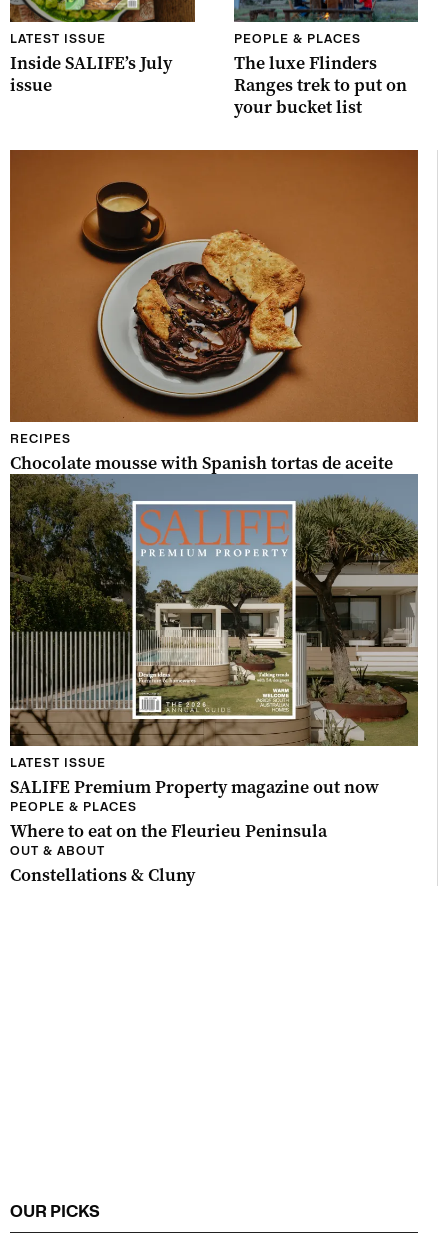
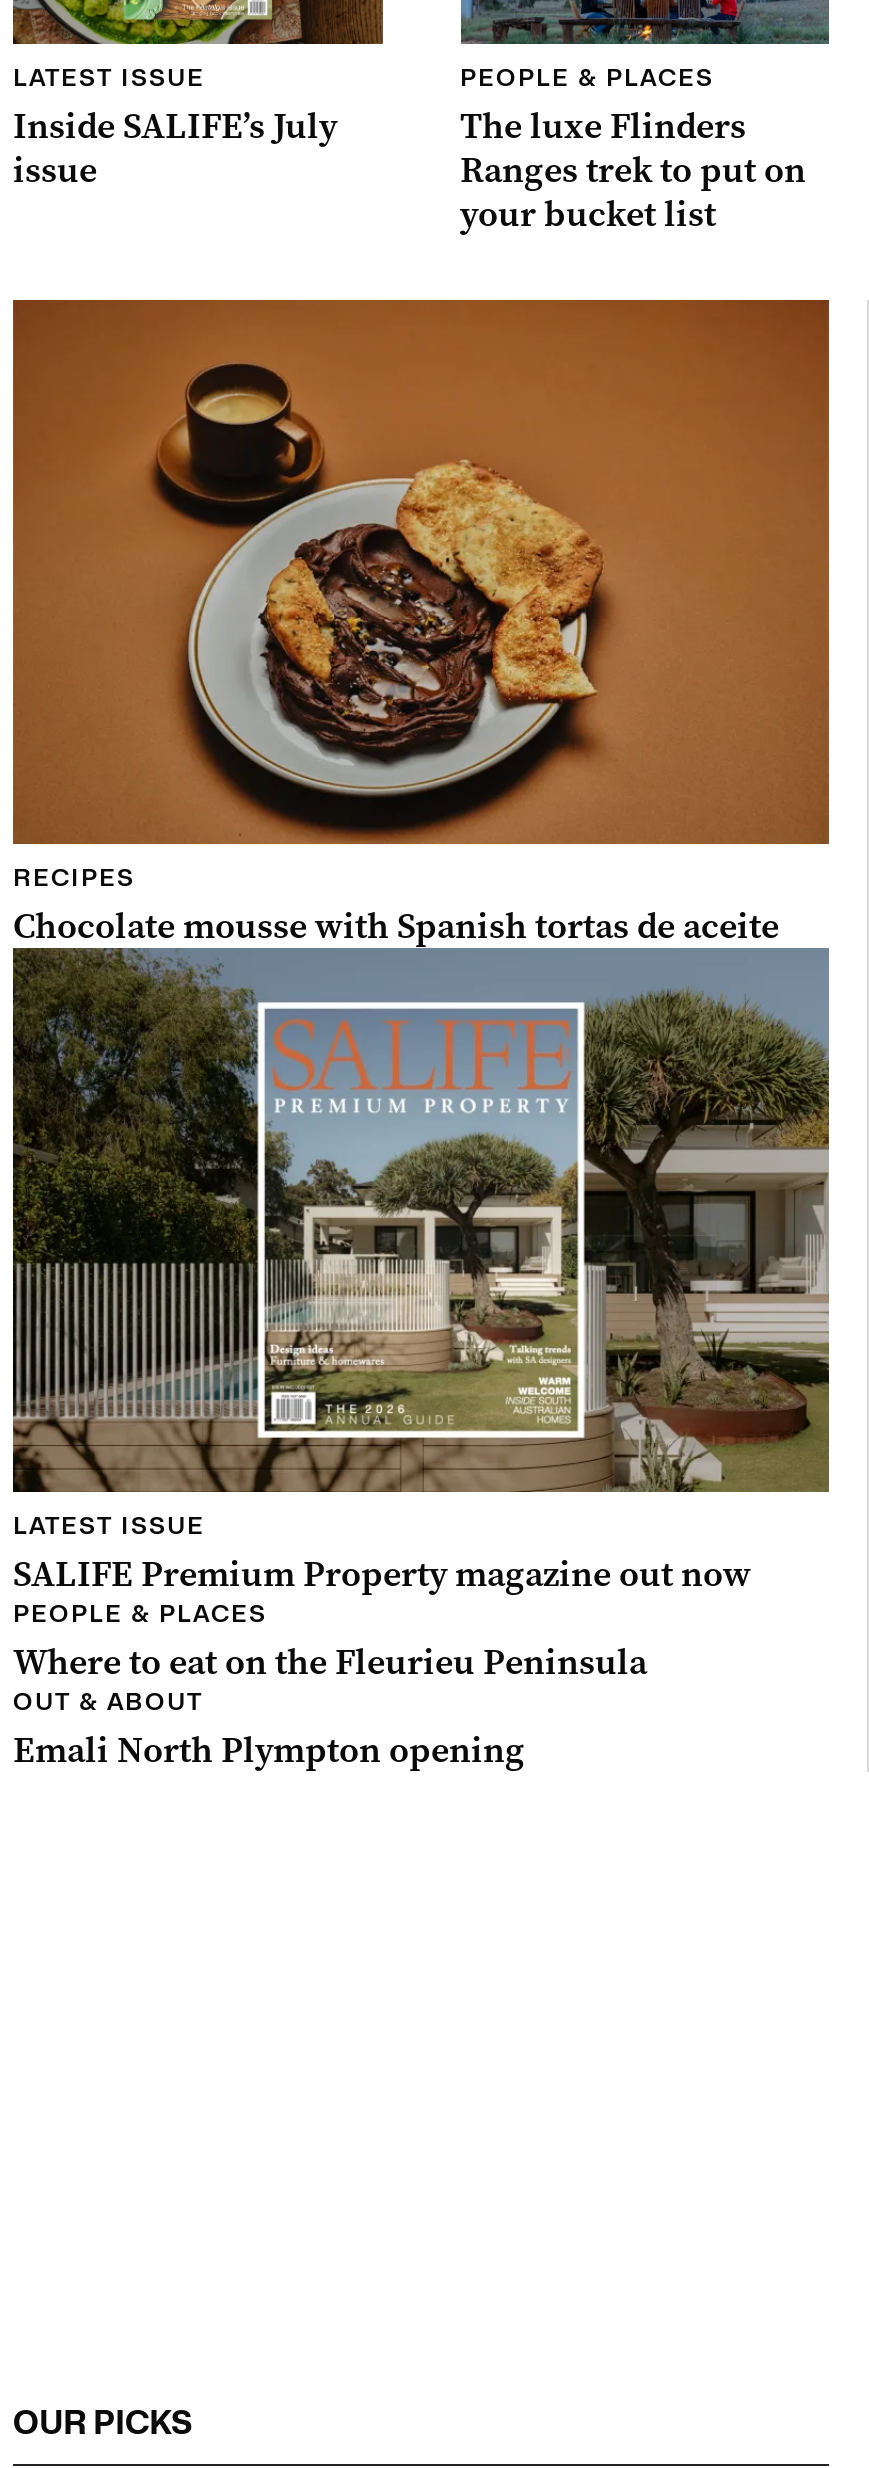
- Constellations & Cluny
+ Emali North Plympton opening
